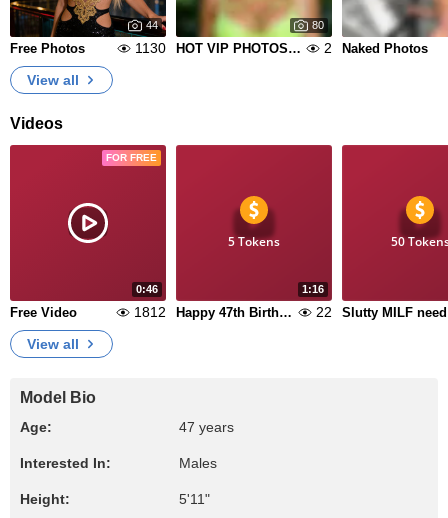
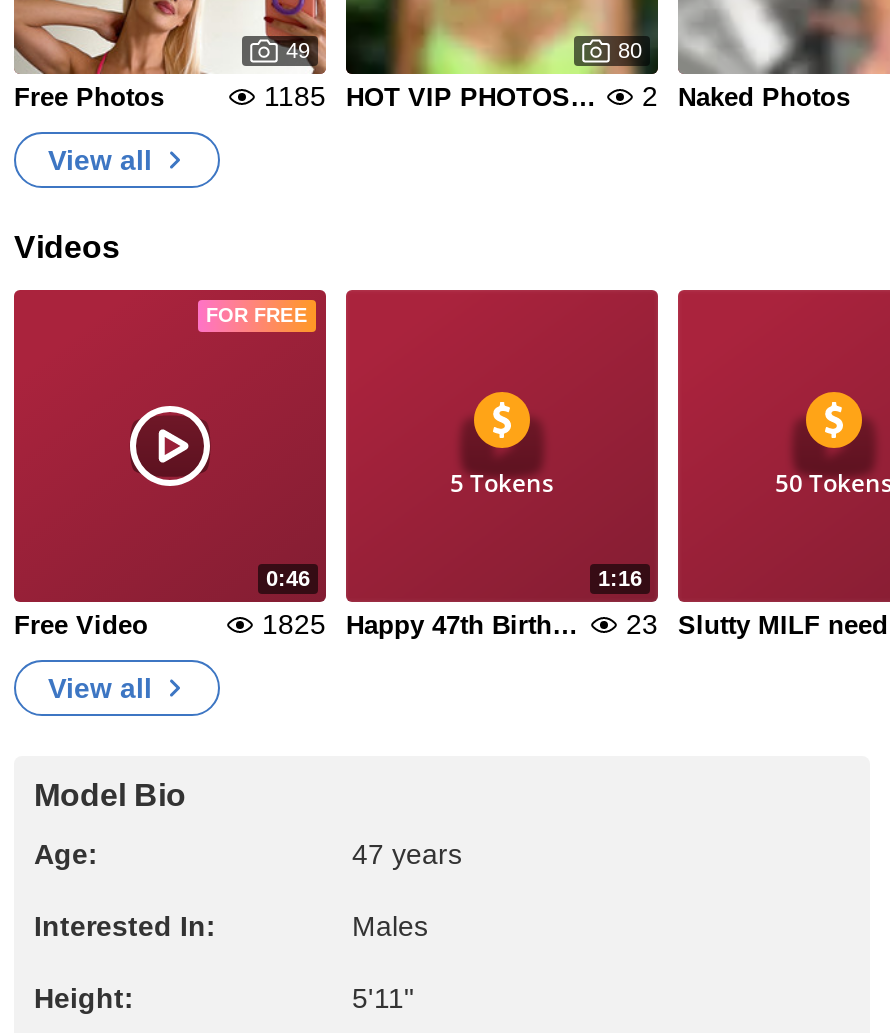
- 44
+ 49

- 1130
+ 1185

- 1812
+ 1825

- 22
+ 23
